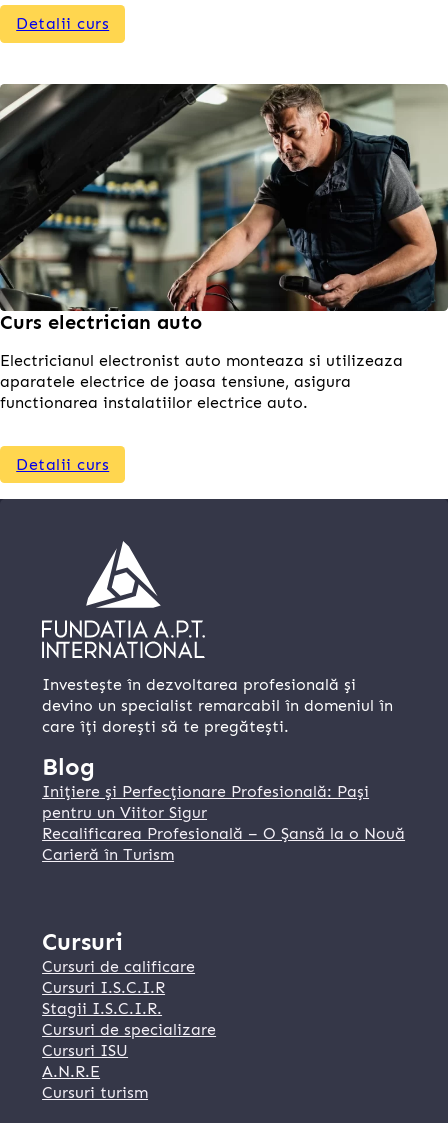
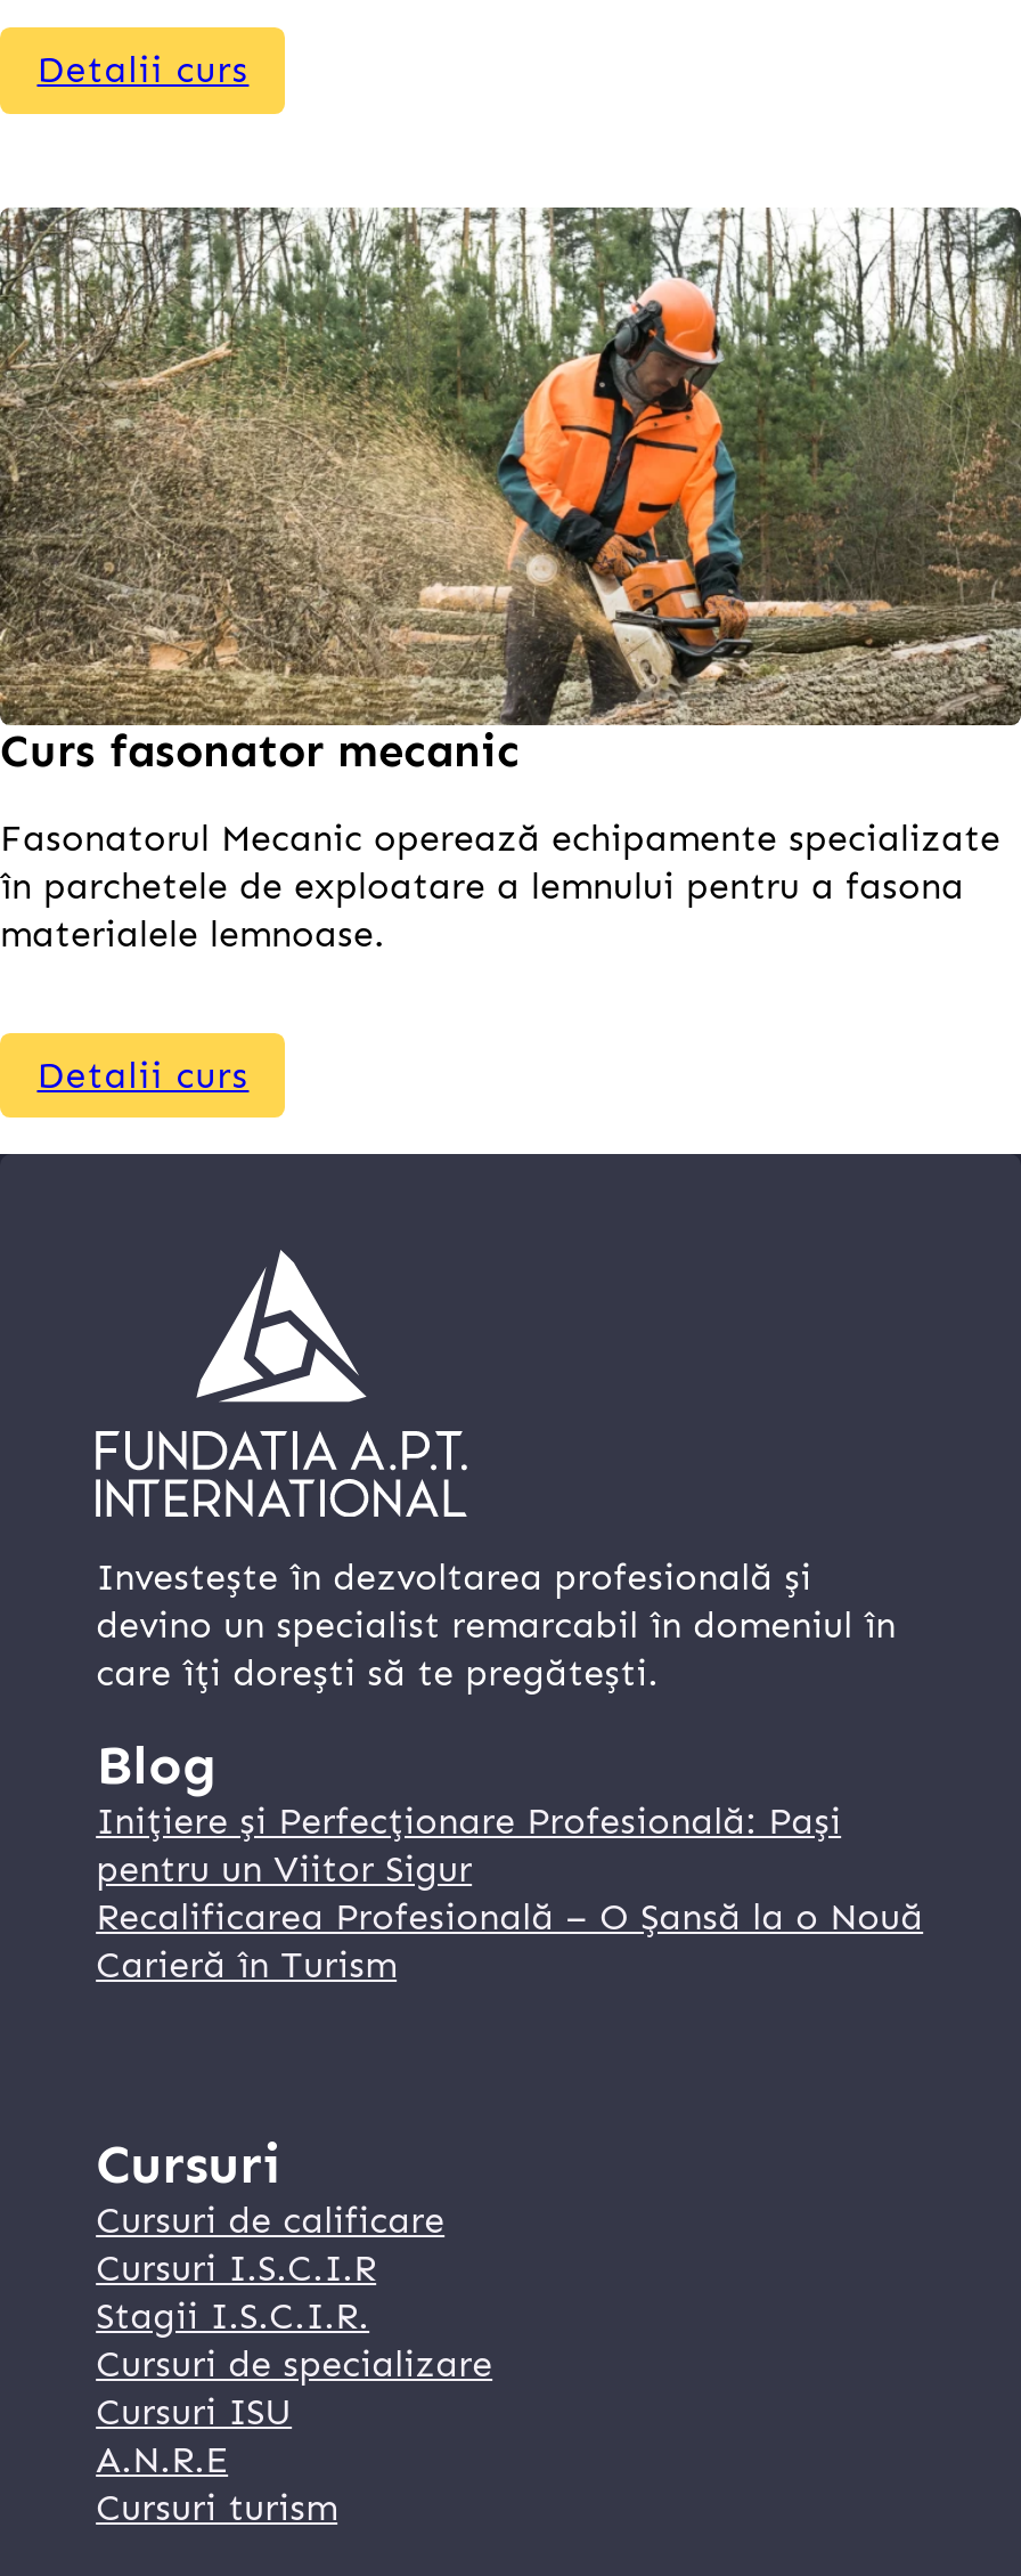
- [image]
- Curs electrician auto
+ [image]
+ Curs fasonator mecanic

- Electricianul electronist auto monteaza si utilizeaza
- aparatele electrice de joasa tensiune, asigura
- functionarea instalatiilor electrice auto.
+ Fasonatorul Mecanic operează echipamente specializate
+ în parchetele de exploatare a lemnului pentru a fasona
+ materialele lemnoase.
